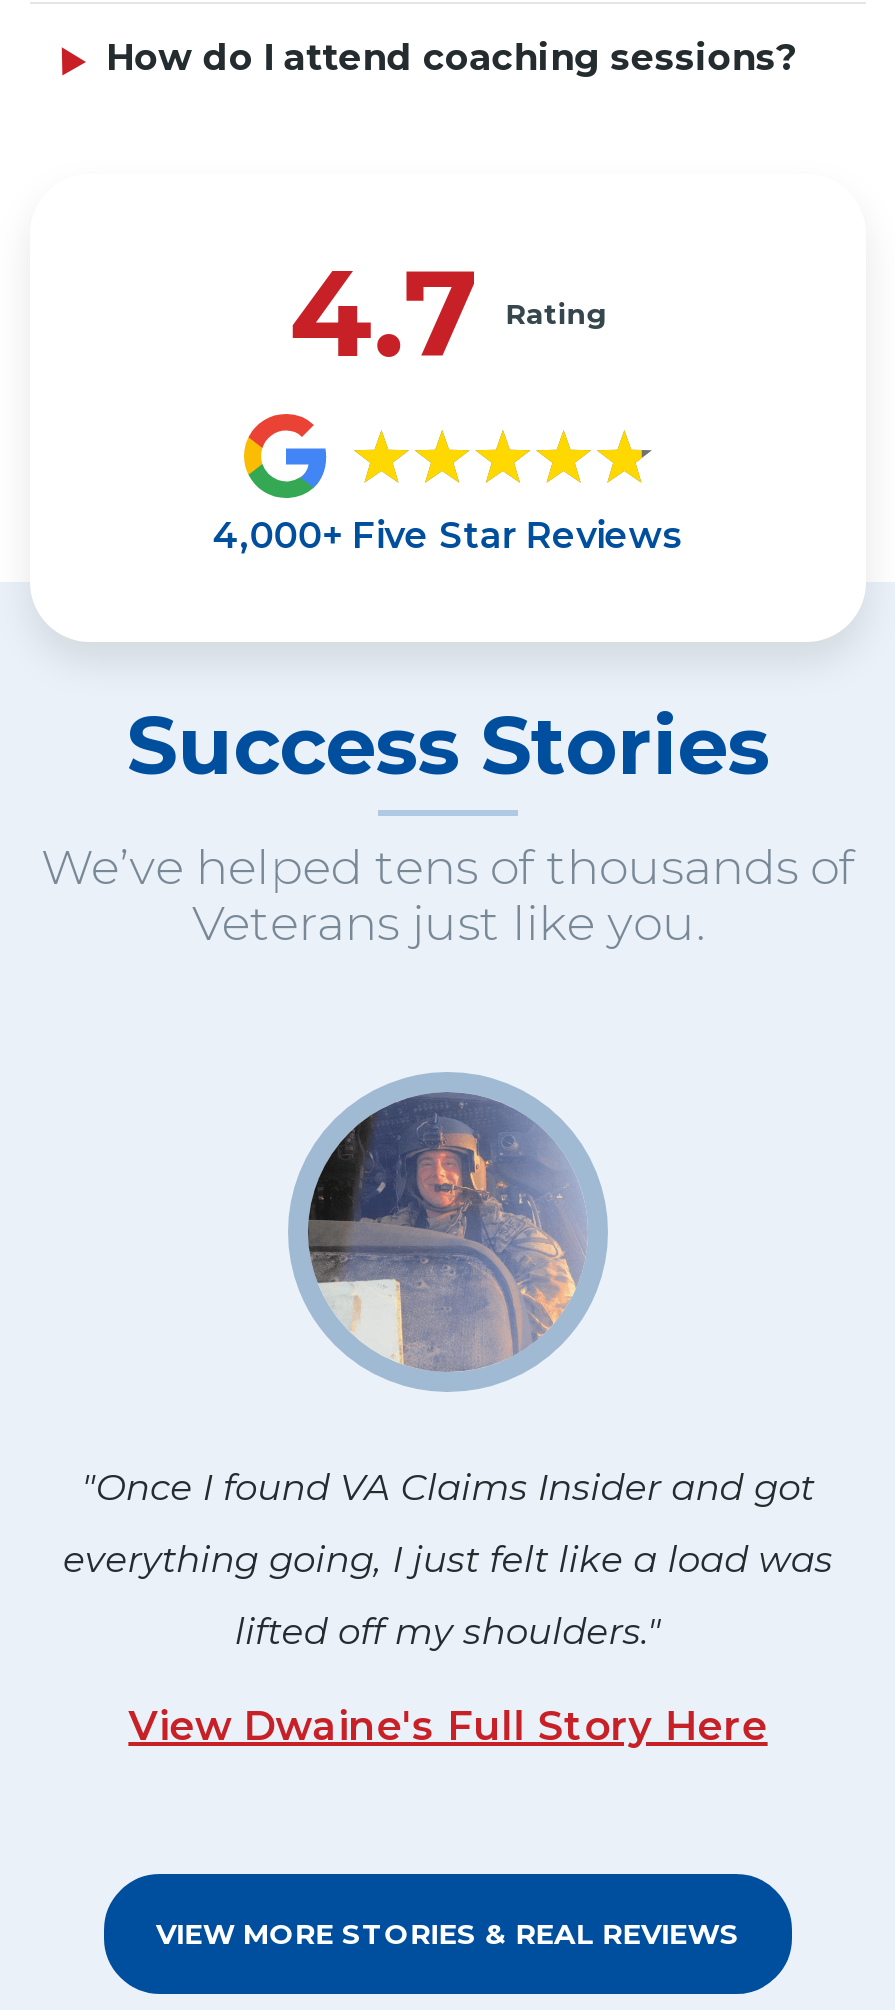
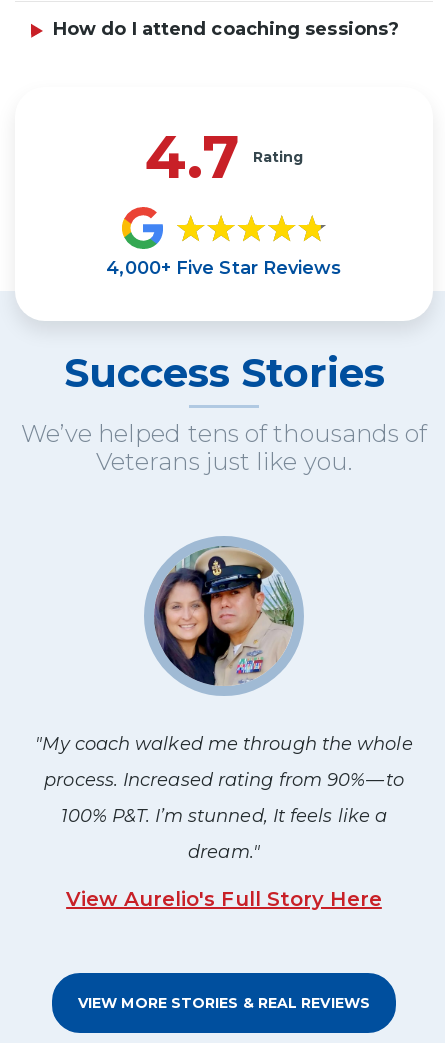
- [image]
+ [image]

- "Once I found VA Claims Insider and got
- everything going, I just felt like a load was
- lifted off my shoulders."
- View Dwaine's Full Story Here
+ "My coach walked me through the whole
+ process. Increased rating from 90% — to
+ 100% P&T. I’m stunned, It feels like a
+ dream."
+ View Aurelio's Full Story Here
